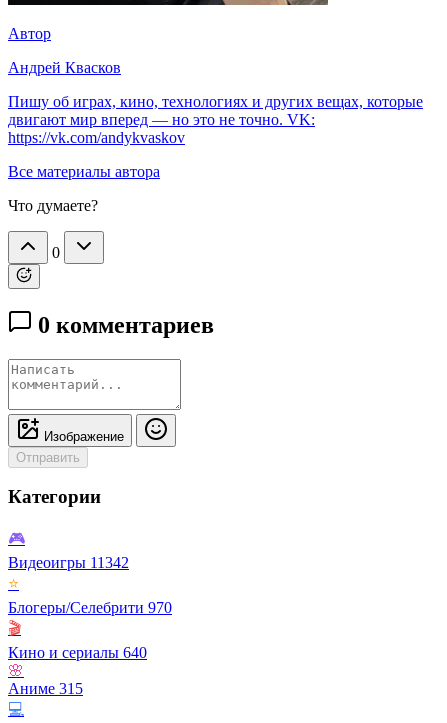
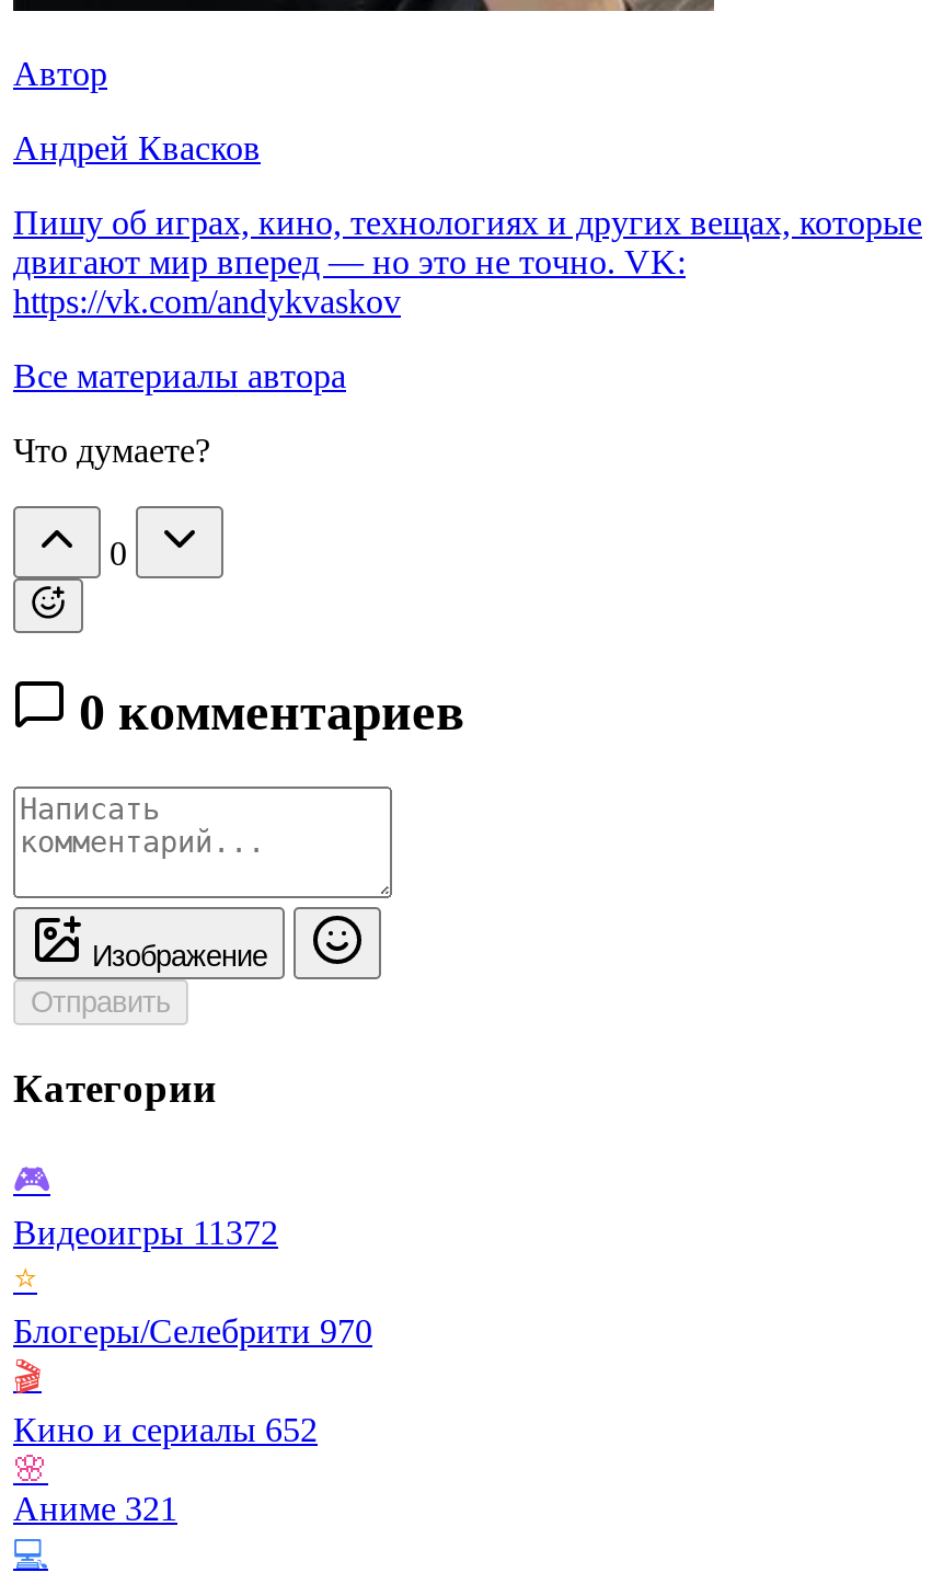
- Видеоигры 11342
+ Видеоигры 11372

- Кино и сериалы 640
+ Кино и сериалы 652

- Аниме 315
+ Аниме 321
